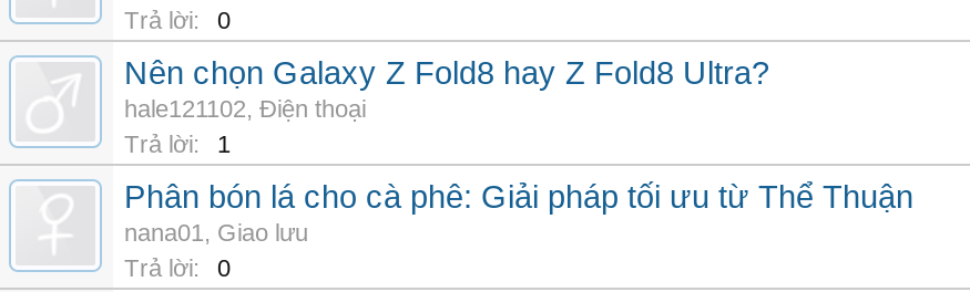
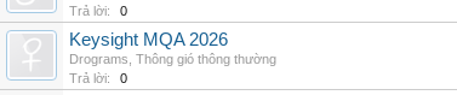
- Nên chọn Galaxy Z Fold8 hay Z Fold8 Ultra?
- hale121102, Điện thoại
- Trả lời:
- 1
- Phân bón lá cho cà phê: Giải pháp tối ưu từ Thể Thuận
- nana01, Giao lưu
+ Keysight MQA 2026
+ Drograms, Thông gió thông thường
